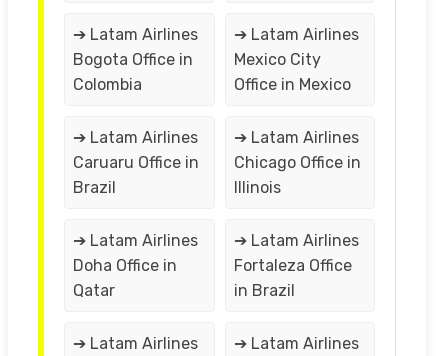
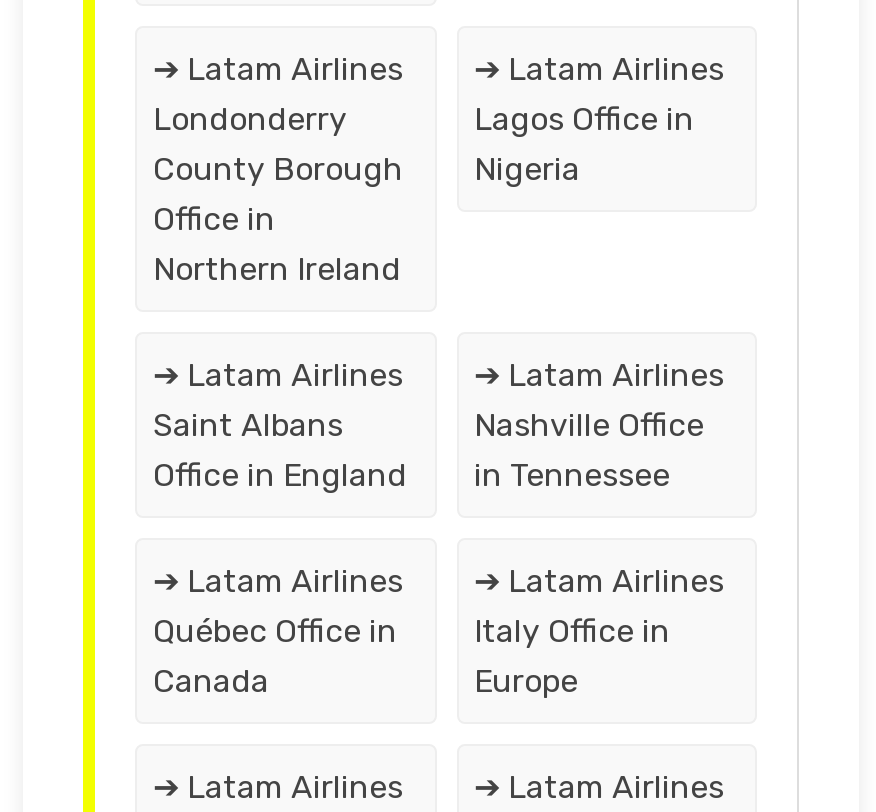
- Bogota Office in
- Colombia
+ Londonderry
+ County Borough
+ Office in
+ Northern Ireland

- Mexico City
- Office in Mexico
+ Lagos Office in
+ Nigeria

- Caruaru Office in
- Brazil
+ Saint Albans
+ Office in England

- Chicago Office in
- Illinois
+ Nashville Office
+ in Tennessee

- Doha Office in
- Qatar
+ Québec Office in
+ Canada

- Fortaleza Office
- in Brazil
+ Italy Office in
+ Europe
